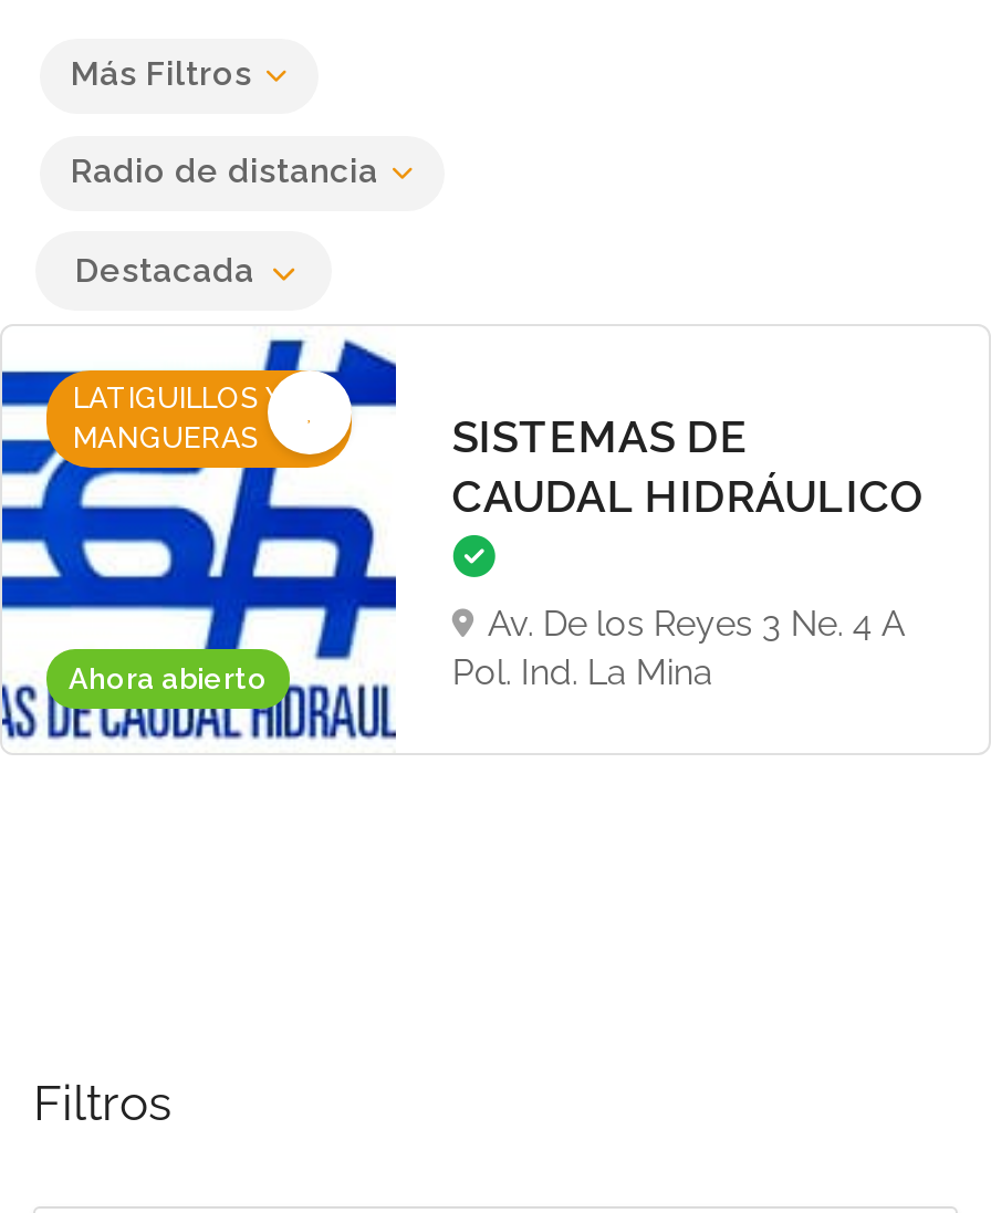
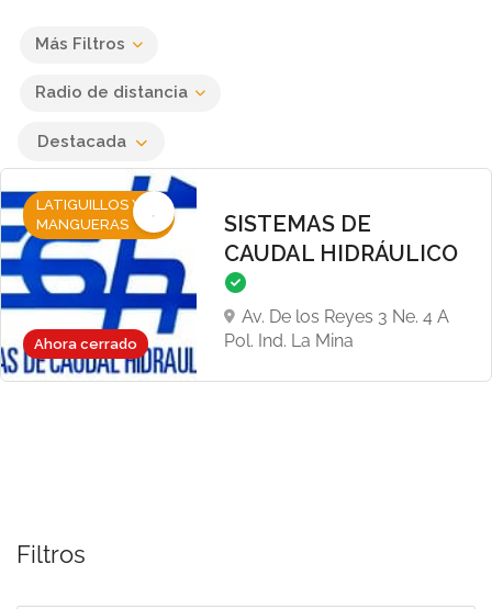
- Ahora abierto
+ Ahora cerrado
